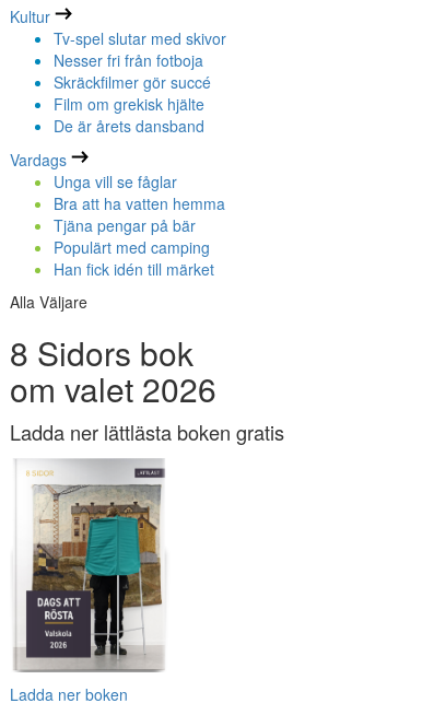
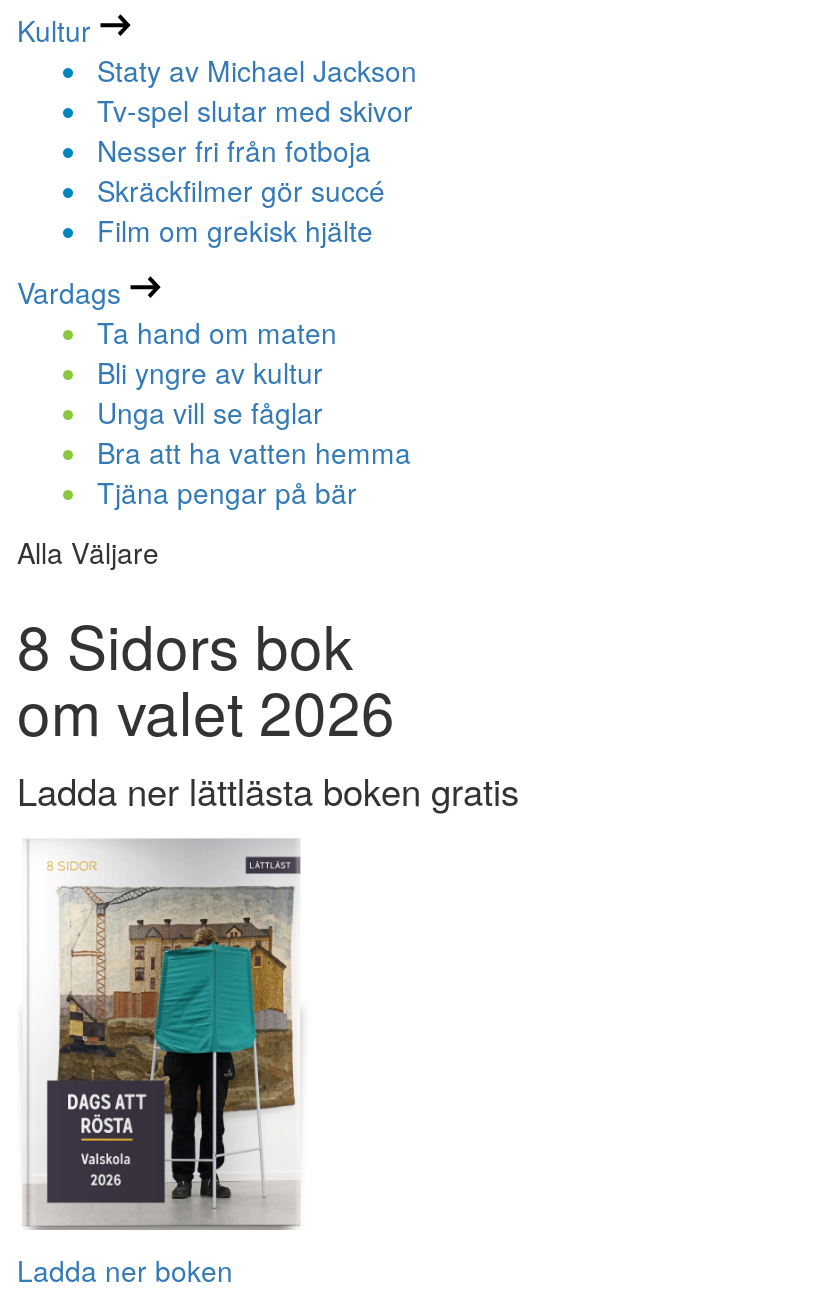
+ Staty av Michael Jackson

moved down: Tv-spel slutar med skivor | Nesser fri från fotboja | Skräckfilmer gör succé | Film om grekisk hjälte

- De är årets dansband

+ Ta hand om maten
+ Bli yngre av kultur

moved down: Unga vill se fåglar | Bra att ha vatten hemma | Tjäna pengar på bär

- Populärt med camping
- Han fick idén till märket
